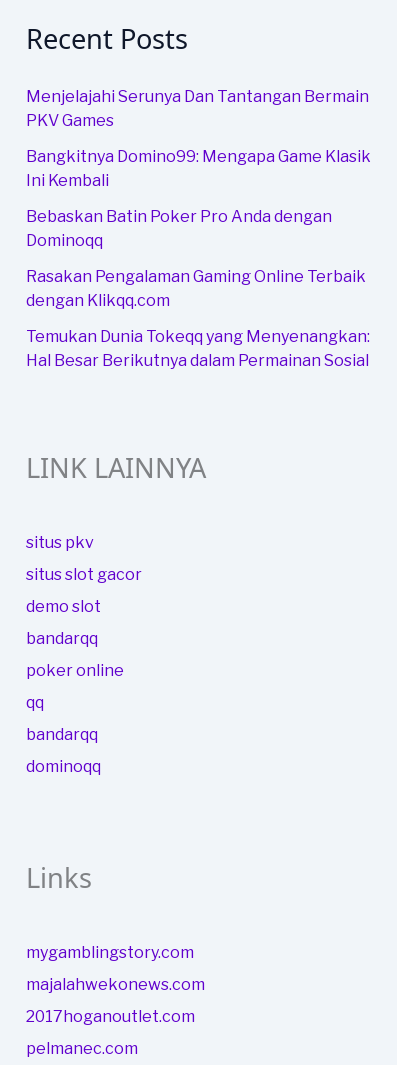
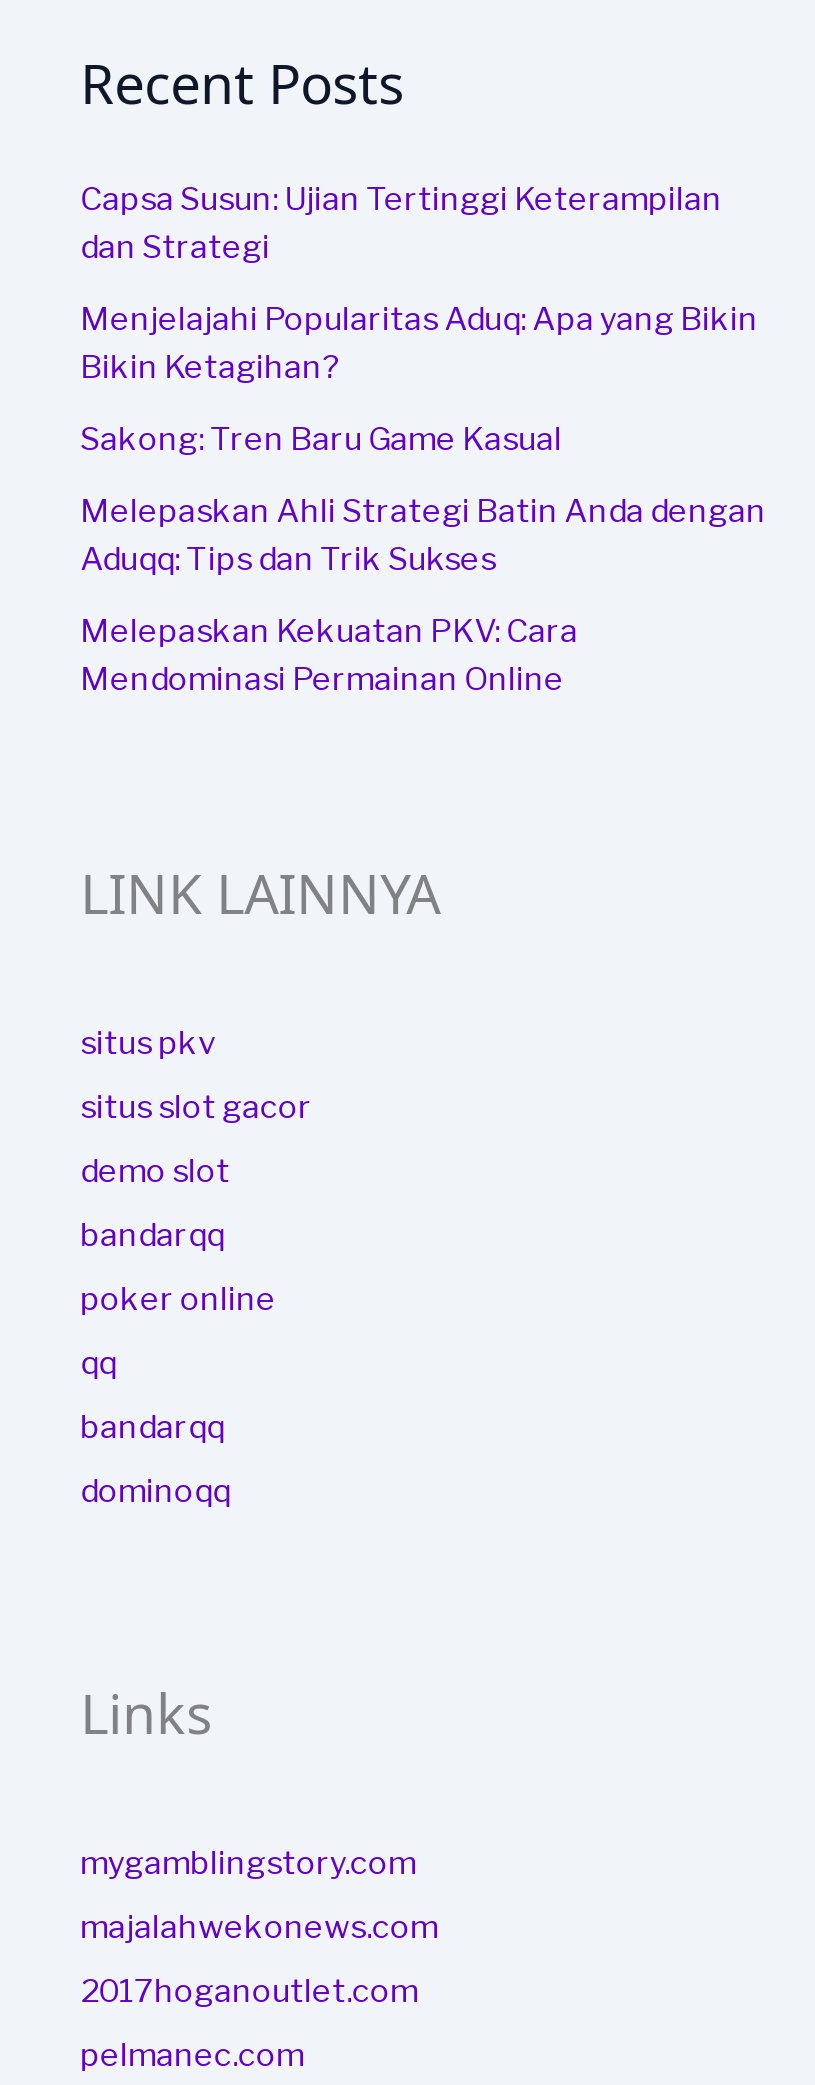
- Menjelajahi Serunya Dan Tantangan Bermain
- PKV Games
+ Capsa Susun: Ujian Tertinggi Keterampilan
+ dan Strategi

- Bangkitnya Domino99: Mengapa Game Klasik
- Ini Kembali
+ Menjelajahi Popularitas Aduq: Apa yang Bikin
+ Bikin Ketagihan?

- Bebaskan Batin Poker Pro Anda dengan
- Dominoqq
+ Sakong: Tren Baru Game Kasual

- Rasakan Pengalaman Gaming Online Terbaik
- dengan Klikqq.com
+ Melepaskan Ahli Strategi Batin Anda dengan
+ Aduqq: Tips dan Trik Sukses

- Temukan Dunia Tokeqq yang Menyenangkan:
- Hal Besar Berikutnya dalam Permainan Sosial
+ Melepaskan Kekuatan PKV: Cara
+ Mendominasi Permainan Online
